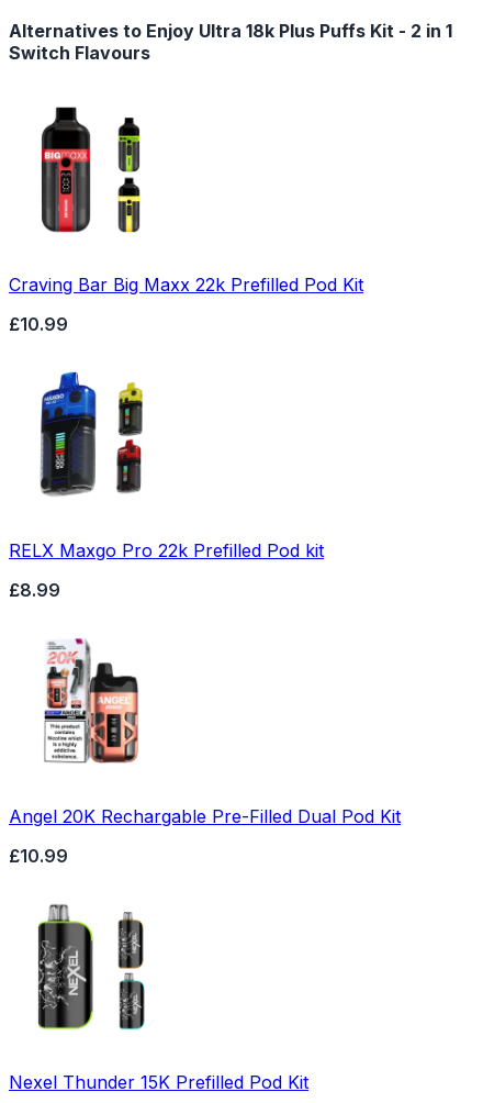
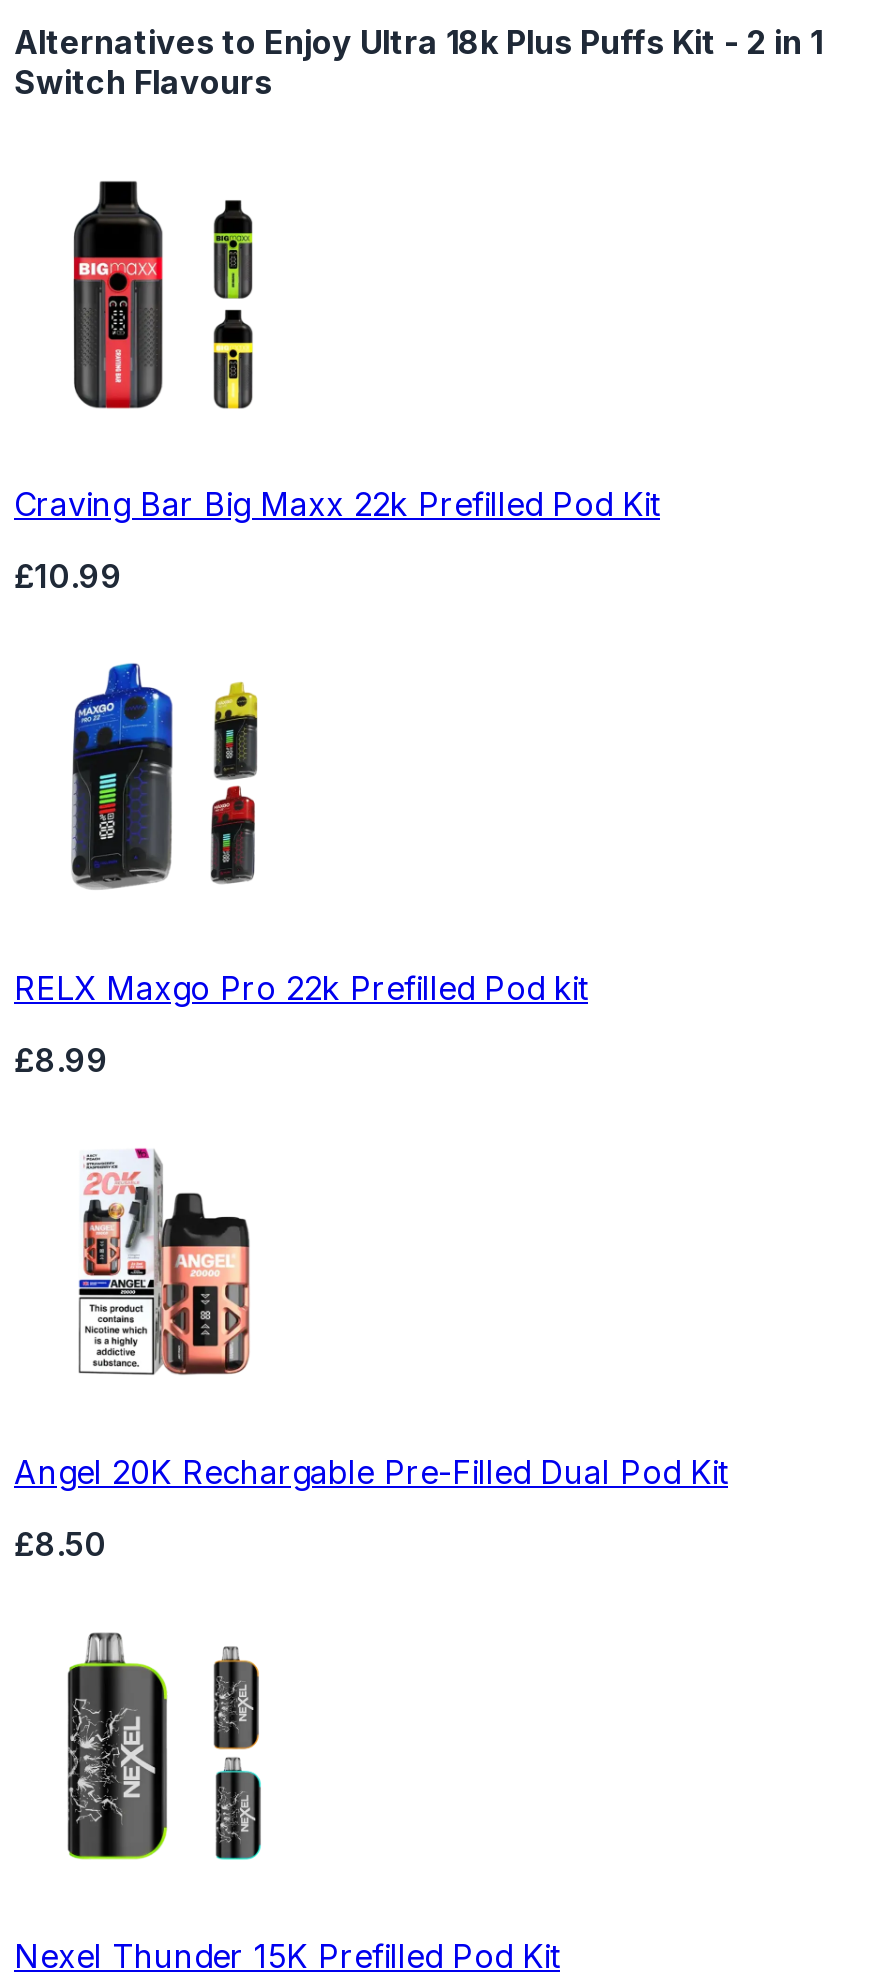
- £10.99
+ £8.50
